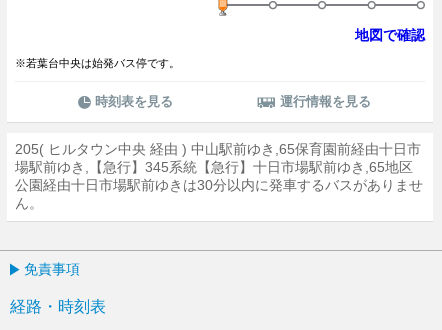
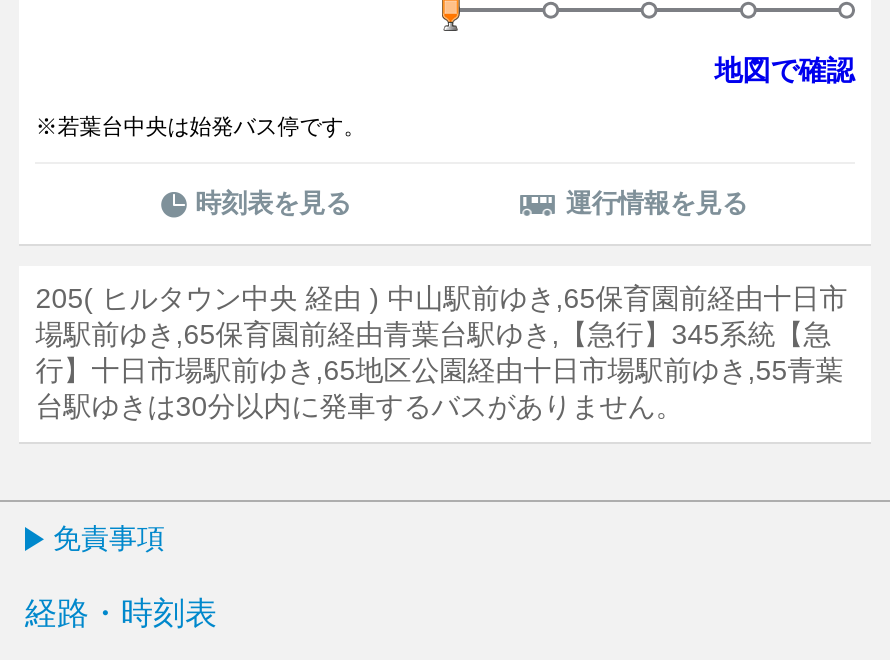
- 場駅前ゆき,【急行】345系統【急行】十日市場駅前ゆき,65地区
- 公園経由十日市場駅前ゆきは30分以内に発車するバスがありませ
- ん。
+ 場駅前ゆき,65保育園前経由青葉台駅ゆき,【急行】345系統【急
+ 行】十日市場駅前ゆき,65地区公園経由十日市場駅前ゆき,55青葉
+ 台駅ゆきは30分以内に発車するバスがありません。
